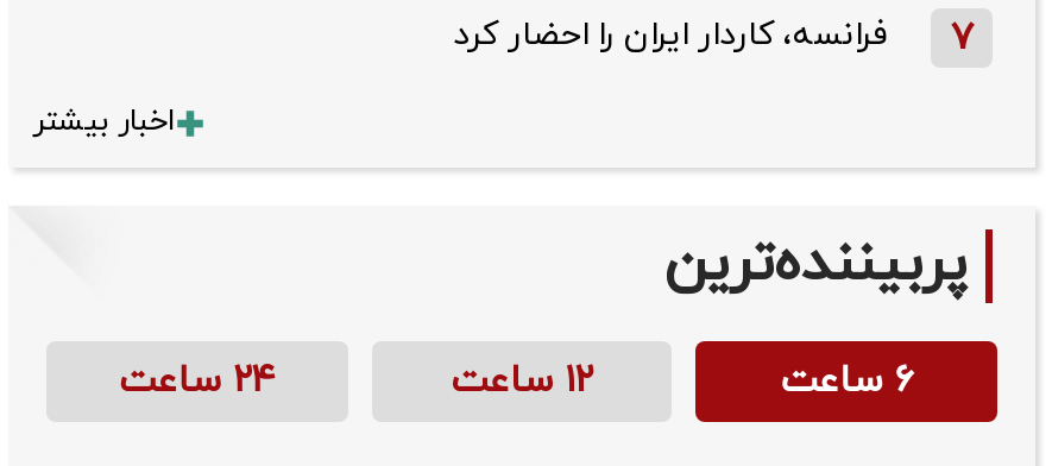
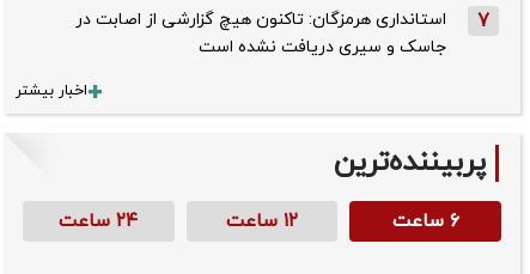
- فرانسه، کاردار ایران را احضار کرد
+ استانداری هرمزگان: تاکنون هیچ گزارشی از اصابت در
+ جاسک و سیری دریافت نشده است
